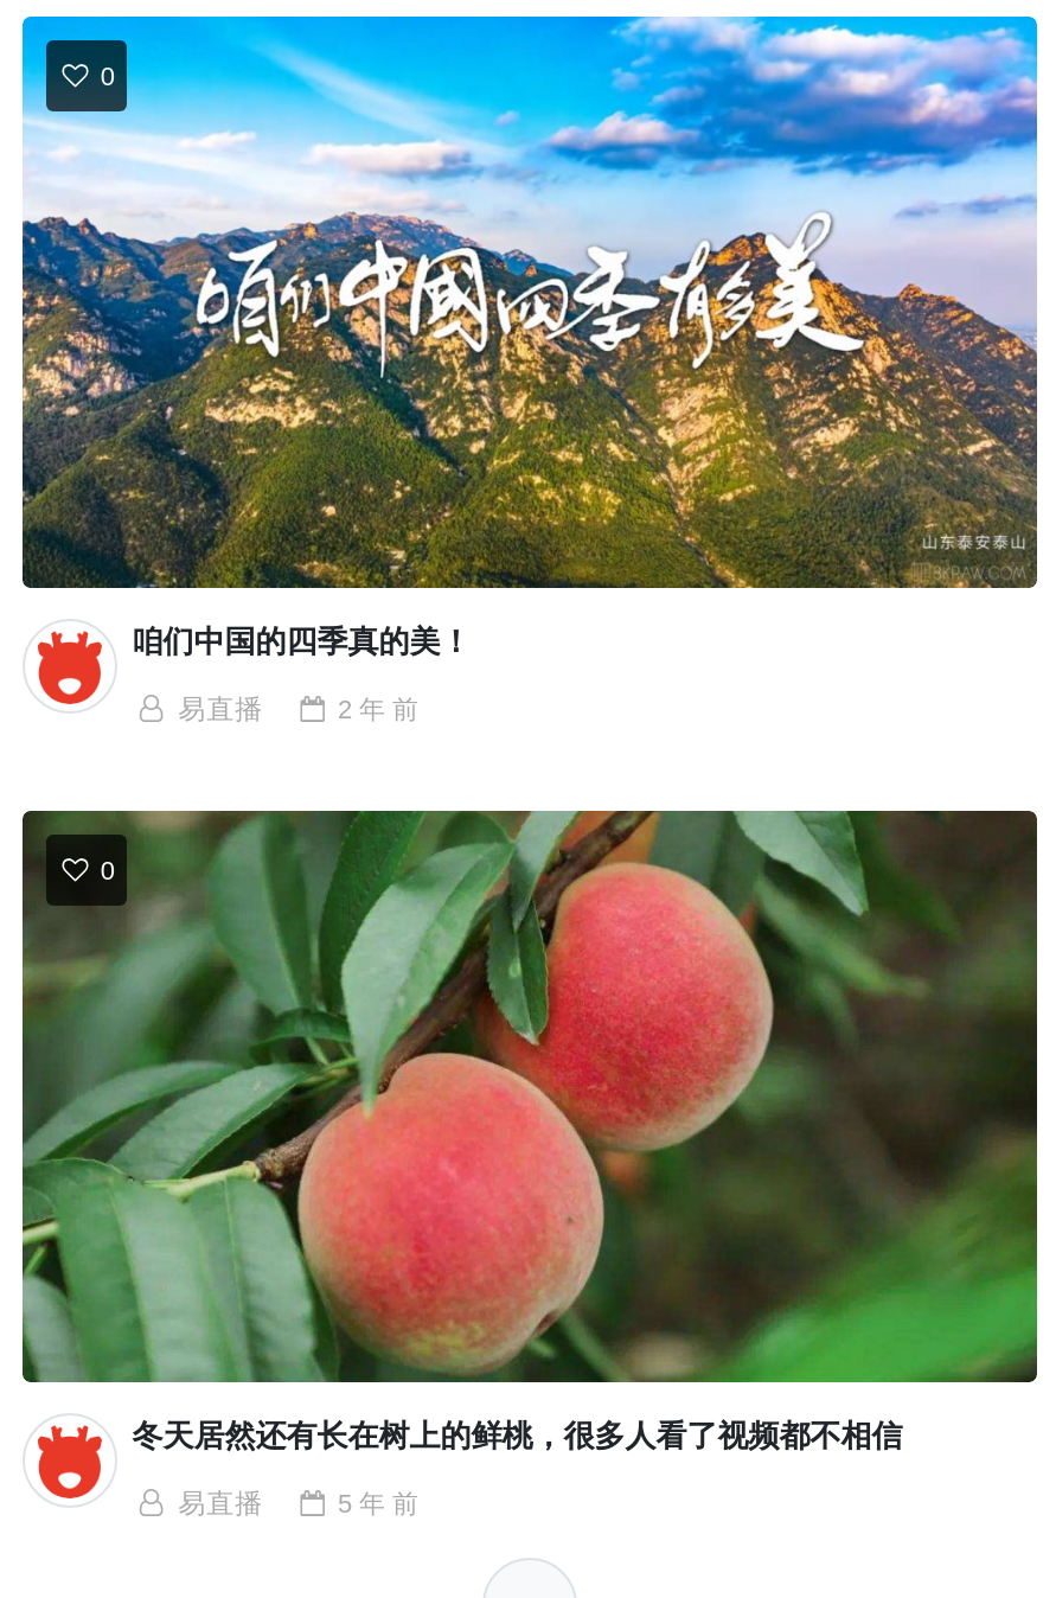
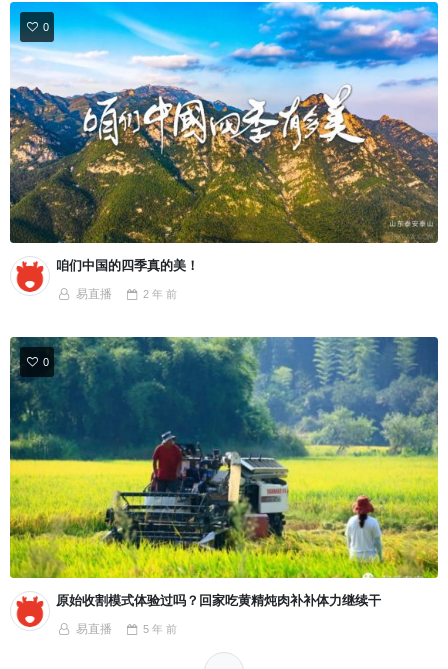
- [image]
- 冬天居然还有长在树上的鲜桃，很多人看了视频都不相信
+ [image]
+ 原始收割模式体验过吗？回家吃黄精炖肉补补体力继续干
